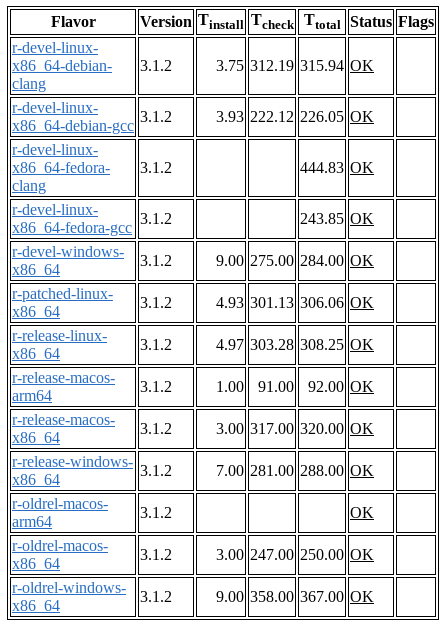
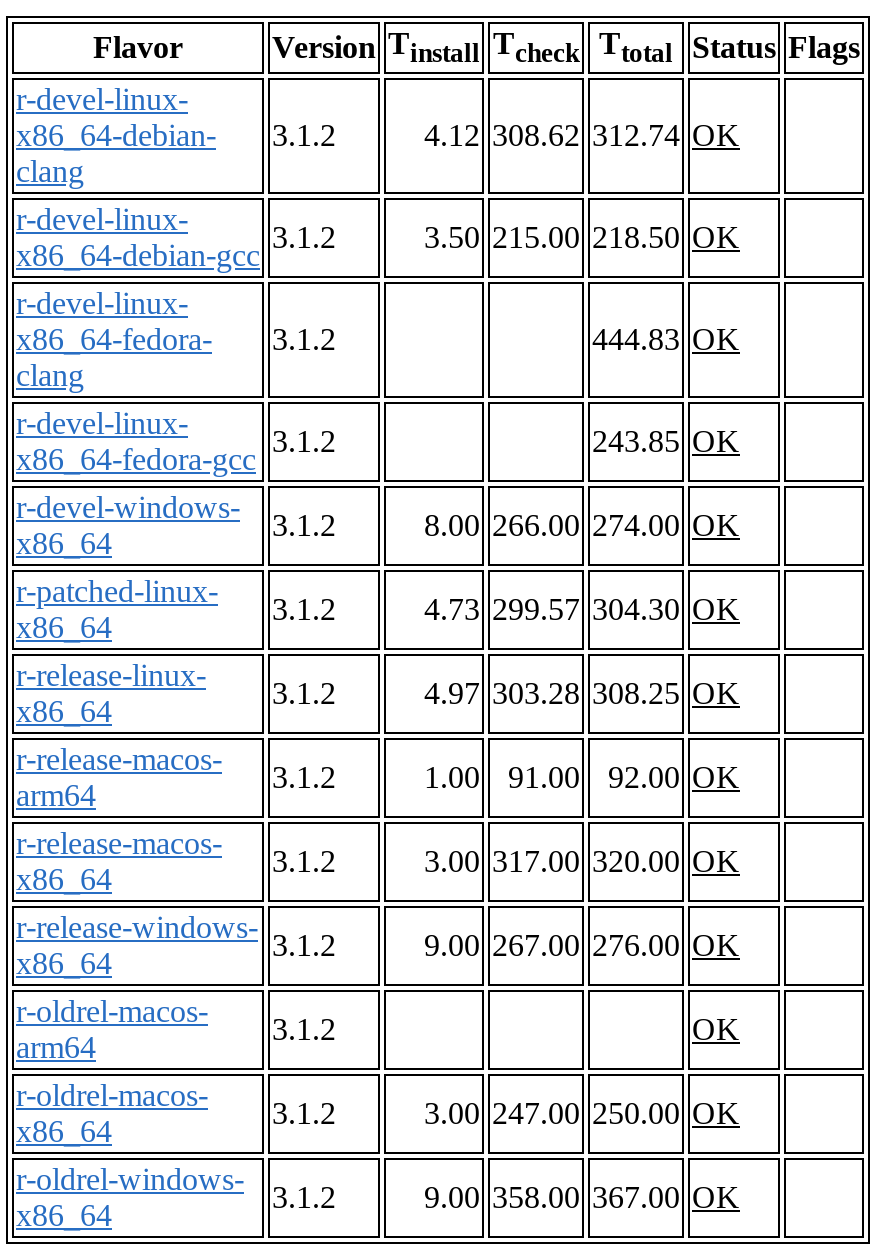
- 3.75 312.19 315.94 OK
+ 4.12 308.62 312.74 OK

- 3.93 222.12 226.05 OK
+ 3.50 215.00 218.50 OK

- 9.00 275.00 284.00 OK
+ 8.00 266.00 274.00 OK

- 4.93 301.13 306.06 OK
+ 4.73 299.57 304.30 OK

- 7.00 281.00 288.00 OK
+ 9.00 267.00 276.00 OK
